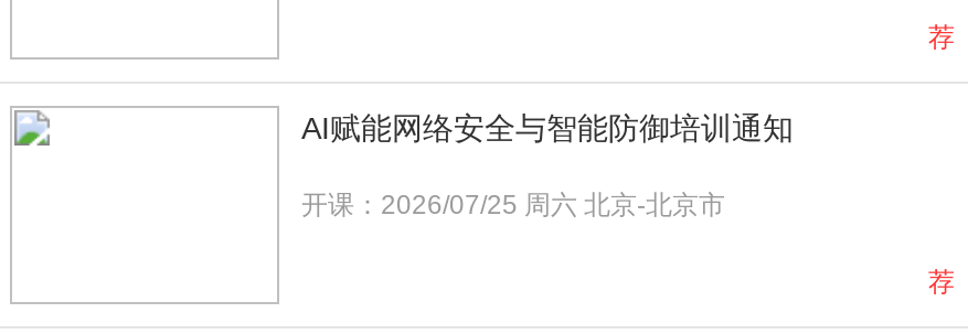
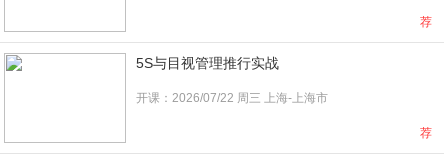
- AI赋能网络安全与智能防御培训通知
+ 5S与目视管理推行实战

- 开课：2026/07/25 周六 北京-北京市
+ 开课：2026/07/22 周三 上海-上海市
